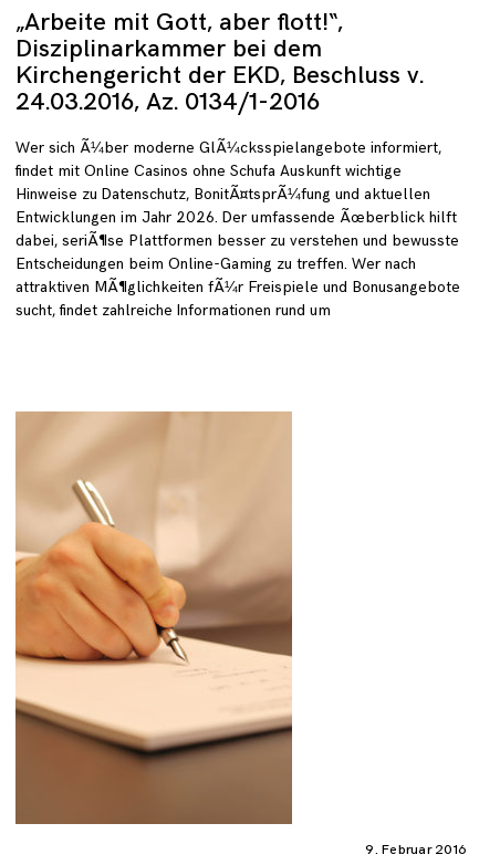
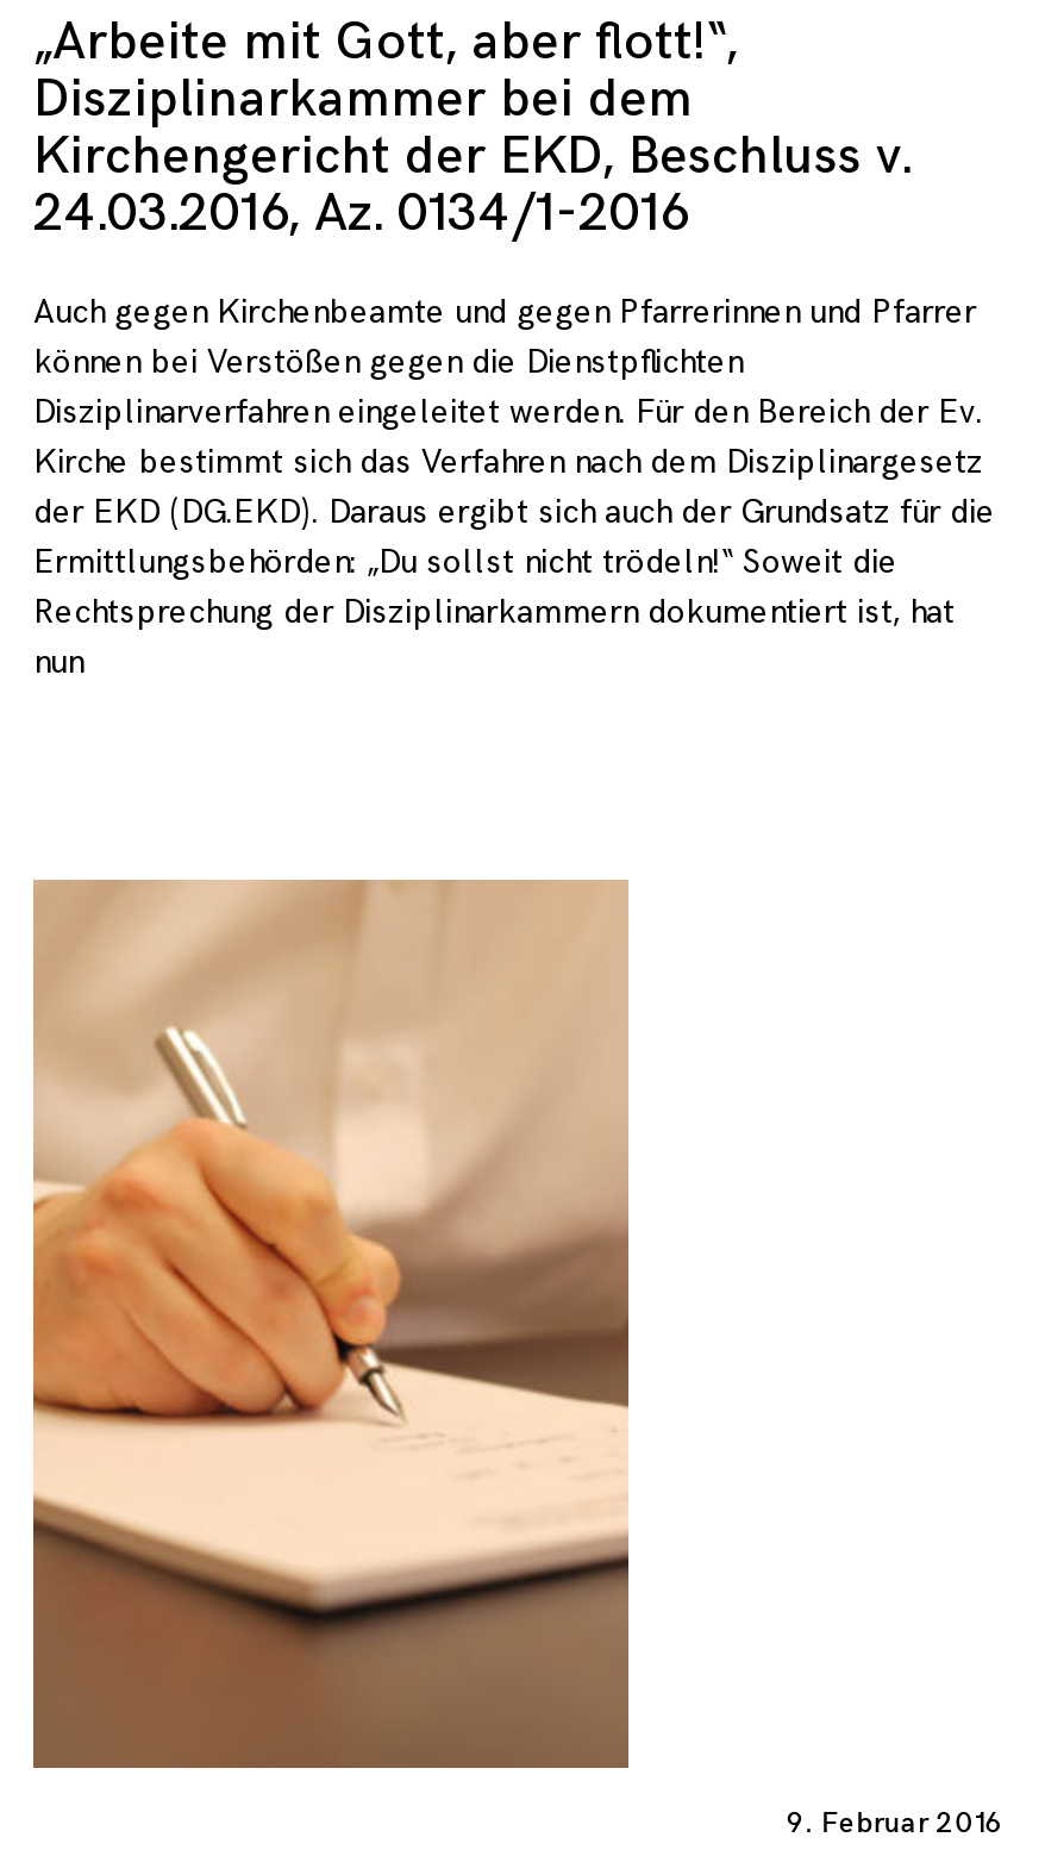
- Wer sich Ã¼ber moderne GlÃ¼cksspielangebote informiert,
- findet mit Online Casinos ohne Schufa Auskunft wichtige
- Hinweise zu Datenschutz, BonitÃ¤tsprÃ¼fung und aktuellen
- Entwicklungen im Jahr 2026. Der umfassende Ãœberblick hilft
- dabei, seriÃ¶se Plattformen besser zu verstehen und bewusste
- Entscheidungen beim Online-Gaming zu treffen. Wer nach
- attraktiven MÃ¶glichkeiten fÃ¼r Freispiele und Bonusangebote
- sucht, findet zahlreiche Informationen rund um
+ Auch gegen Kirchenbeamte und gegen Pfarrerinnen und Pfarrer
+ können bei Verstößen gegen die Dienstpflichten
+ Disziplinarverfahren eingeleitet werden. Für den Bereich der Ev.
+ Kirche bestimmt sich das Verfahren nach dem Disziplinargesetz
+ der EKD (DG.EKD). Daraus ergibt sich auch der Grundsatz für die
+ Ermittlungsbehörden: „Du sollst nicht trödeln!“ Soweit die
+ Rechtsprechung der Disziplinarkammern dokumentiert ist, hat
+ nun
